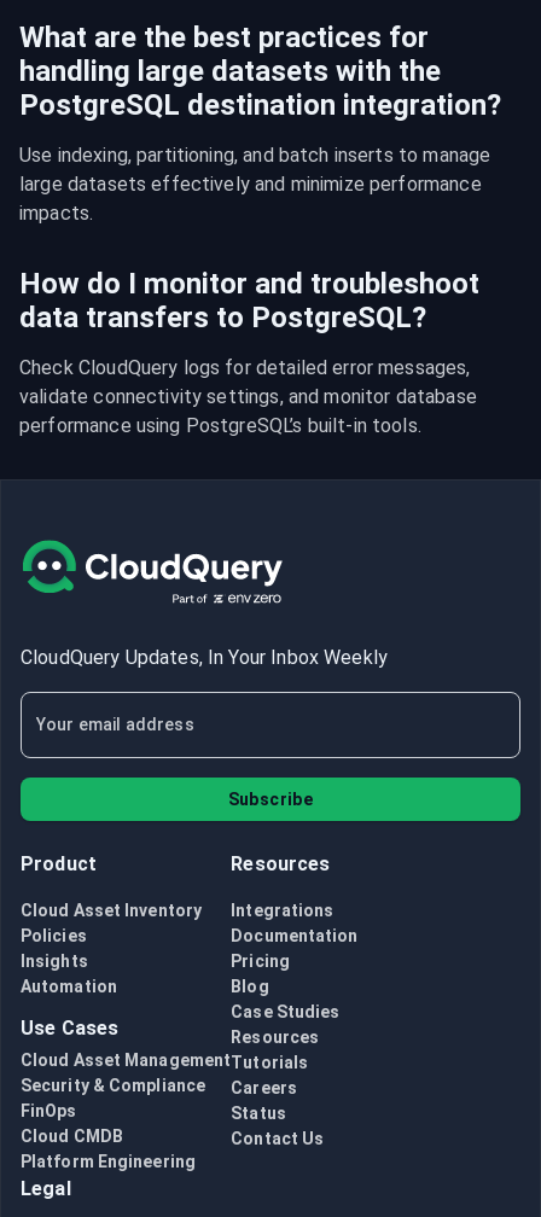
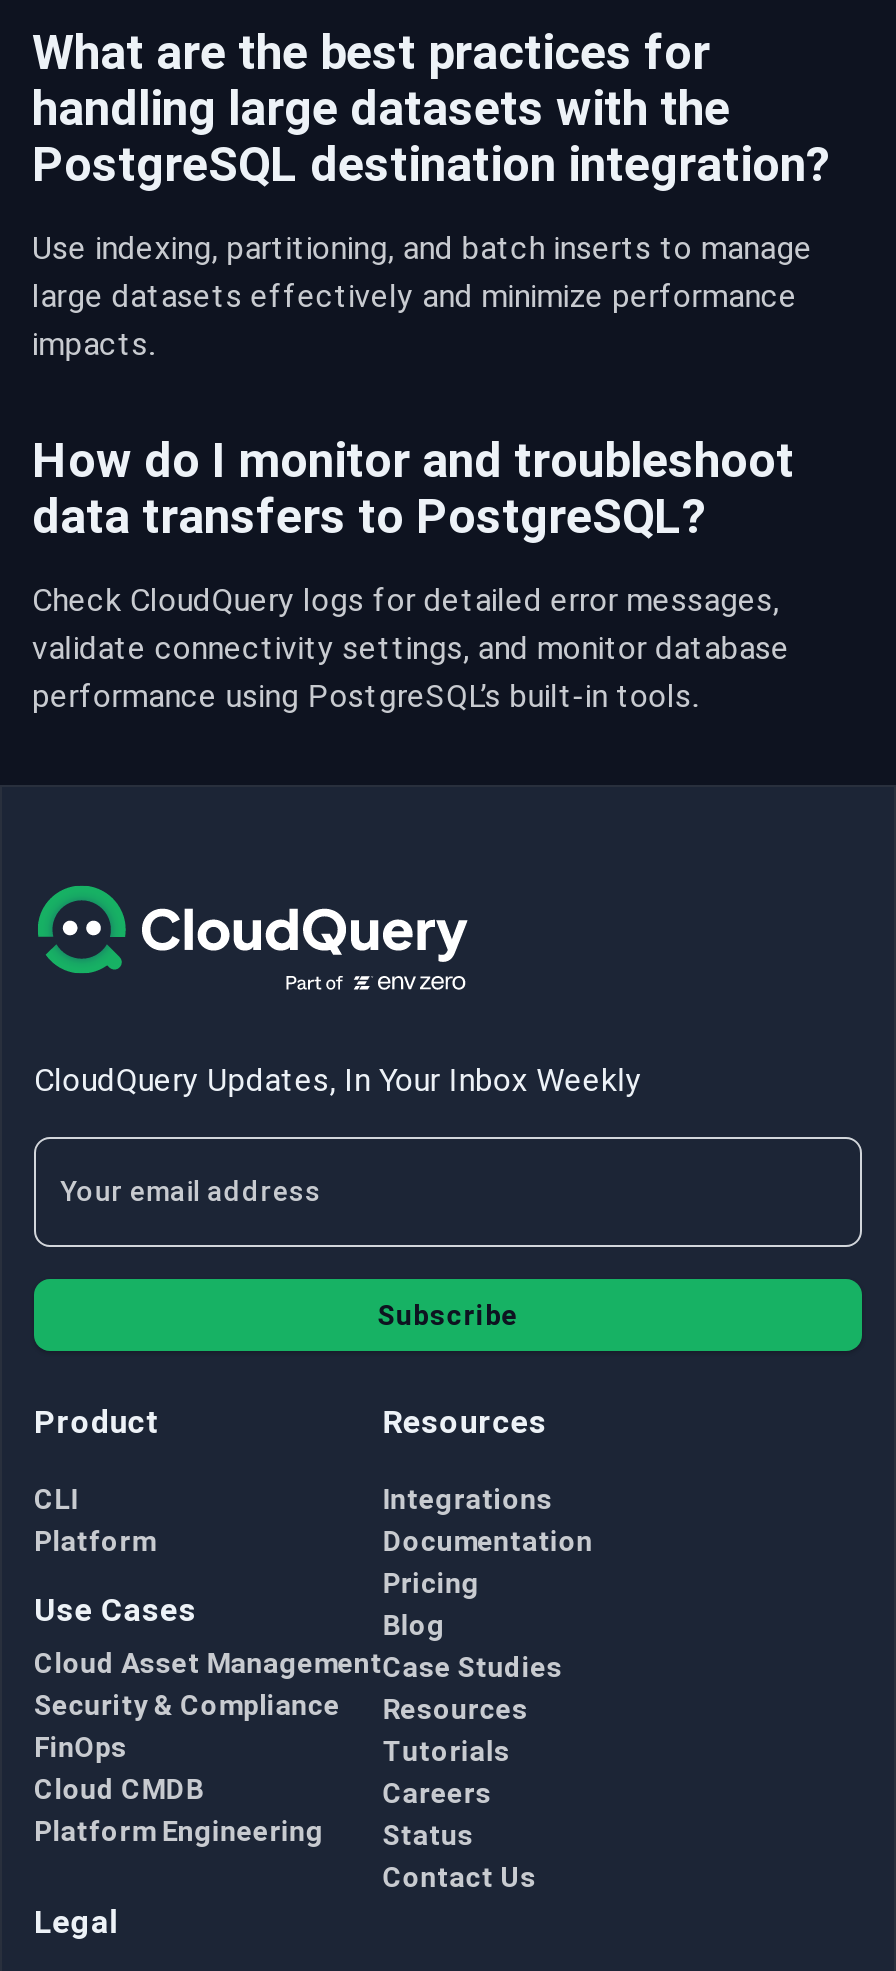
- Cloud Asset Inventory
- Policies
- Insights
- Automation
+ CLI
+ Platform

moved up: Use Cases | Cloud Asset Management | Security & Compliance | FinOps | Cloud CMDB | Platform Engineering
